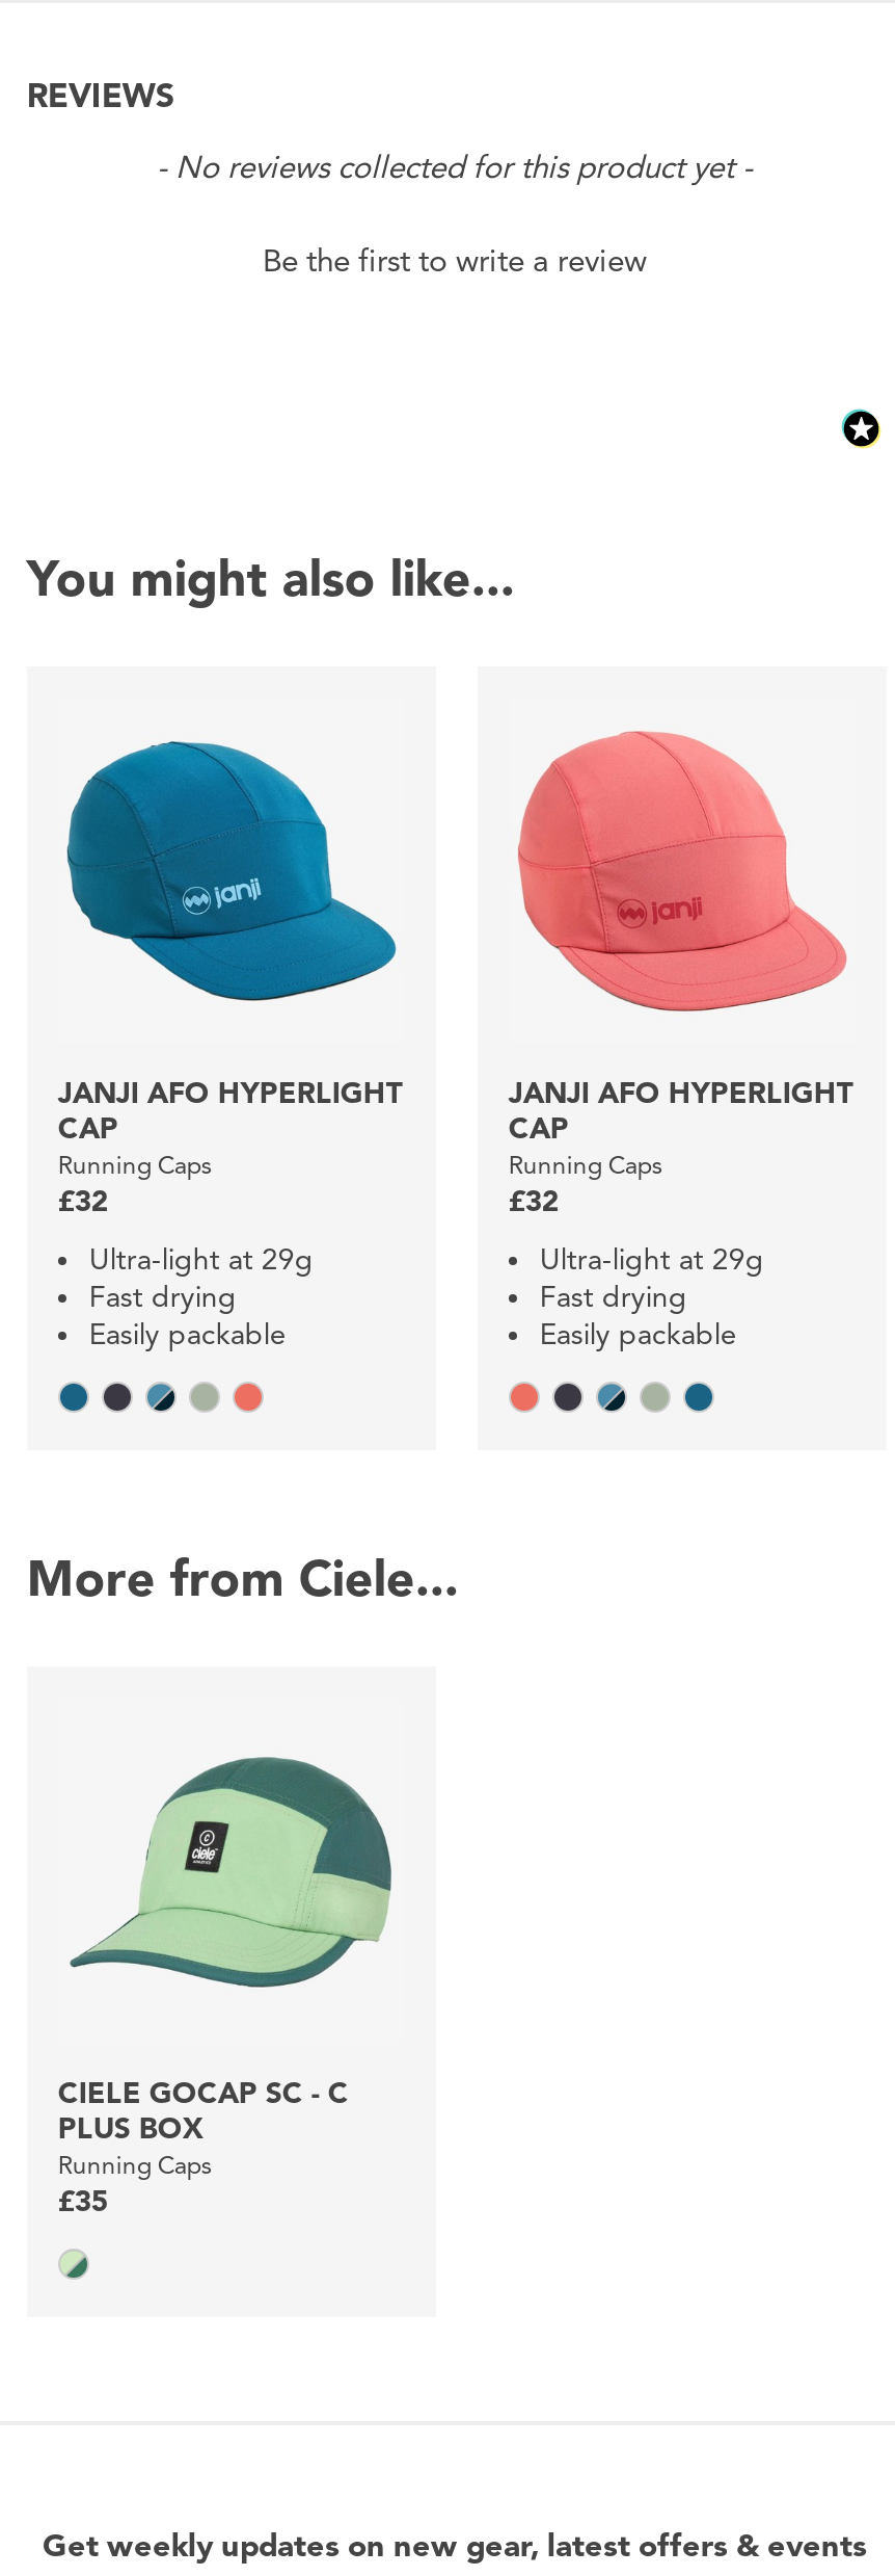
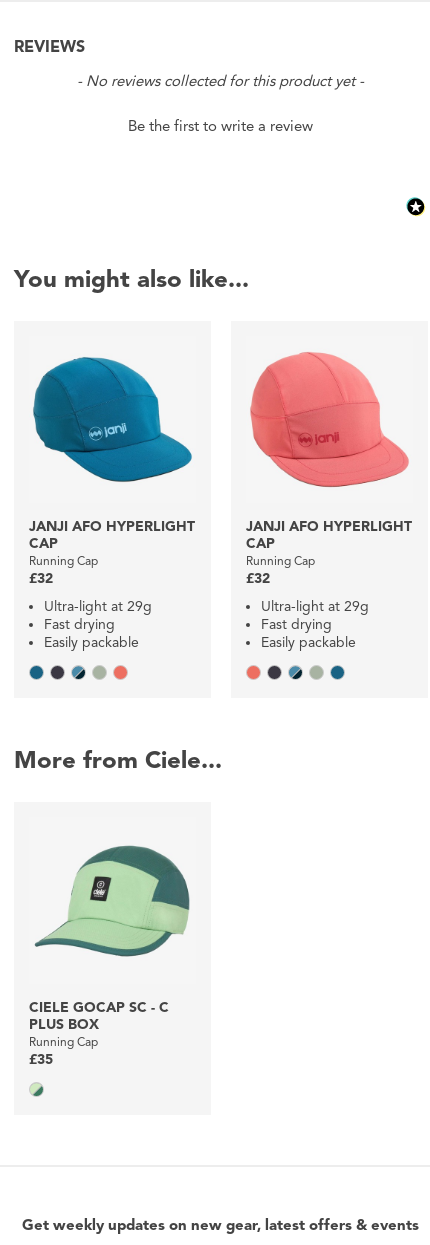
- Running Caps
+ Running Cap

- Running Caps
+ Running Cap

- Running Caps
+ Running Cap
